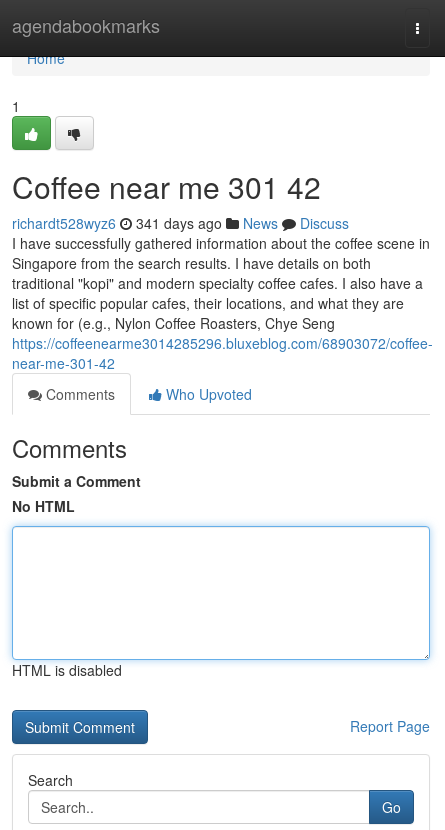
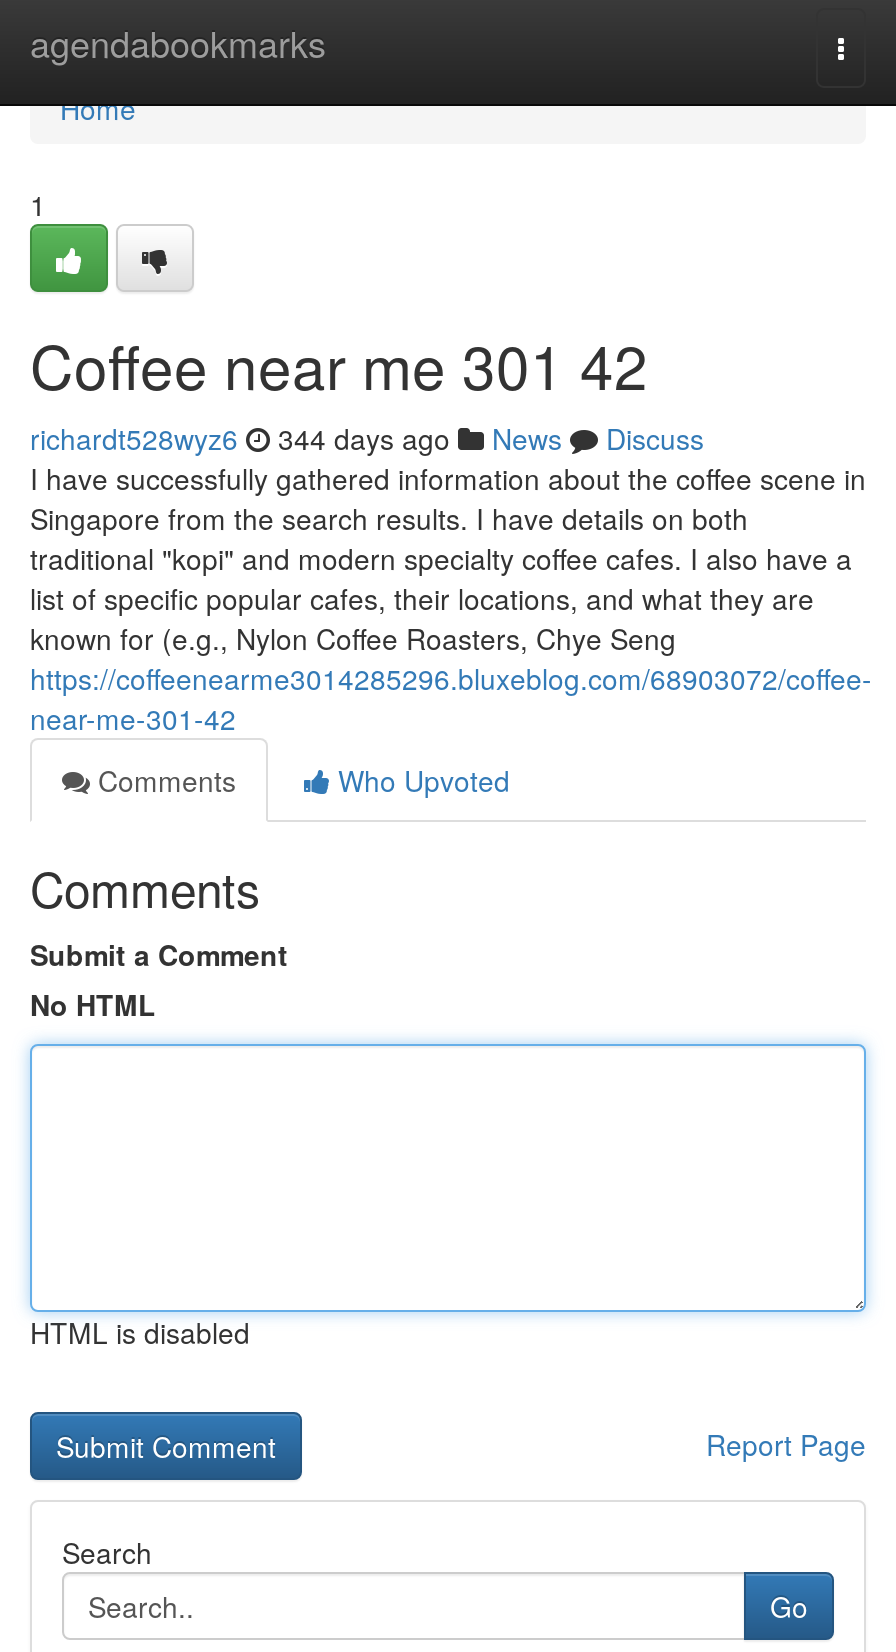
- richardt528wyz6 341 days ago News Discuss
+ richardt528wyz6 344 days ago News Discuss
